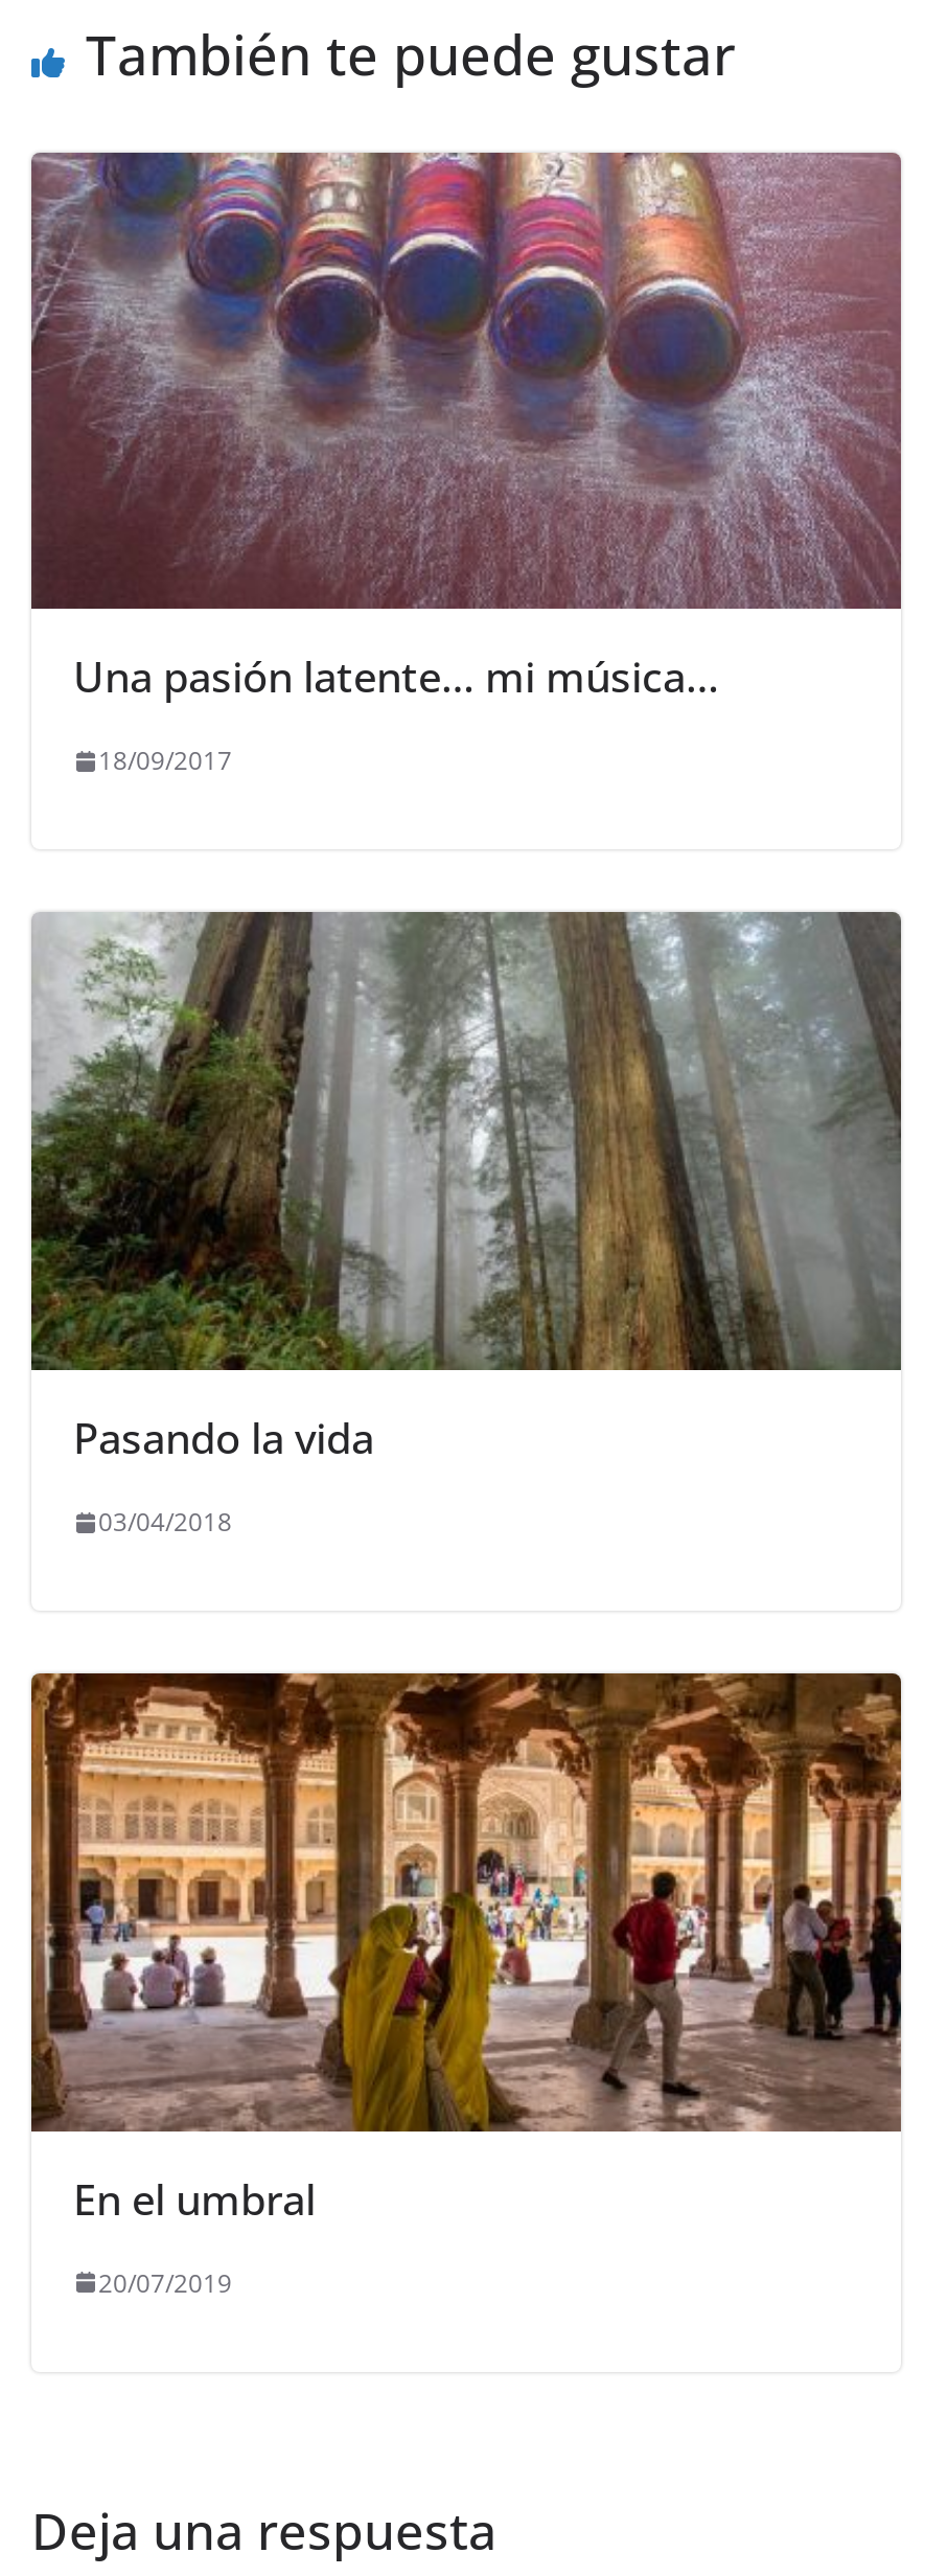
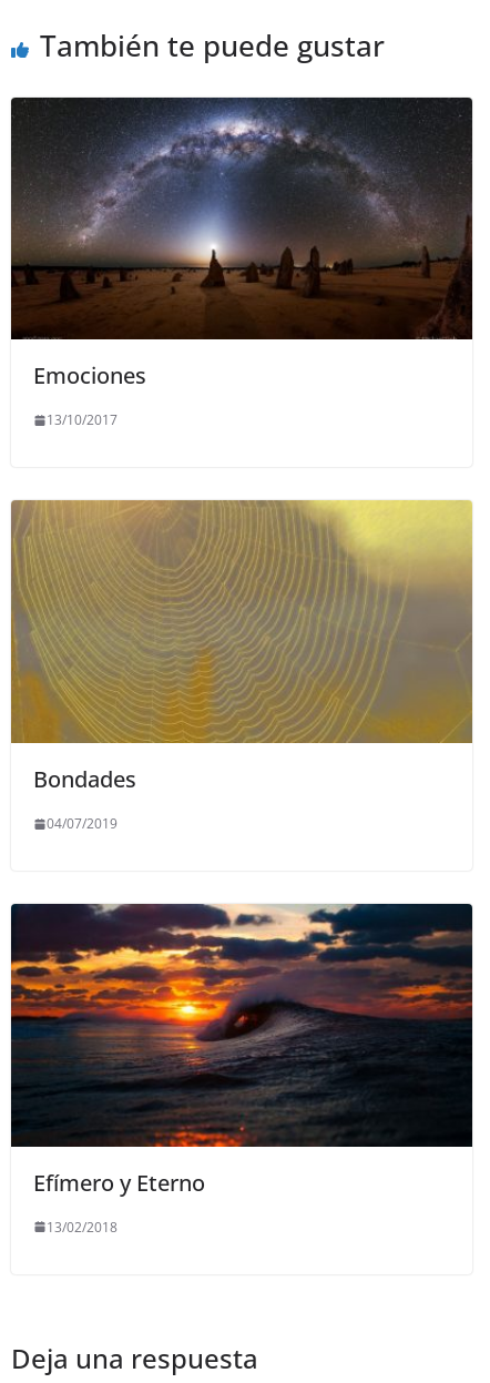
- [image]
- Una pasión latente… mi música…
+ [image]
+ Emociones

- 18/09/2017
+ 13/10/2017

- [image]
- Pasando la vida
+ [image]
+ Bondades

- 03/04/2018
+ 04/07/2019

- [image]
- En el umbral
+ [image]
+ Efímero y Eterno

- 20/07/2019
+ 13/02/2018
